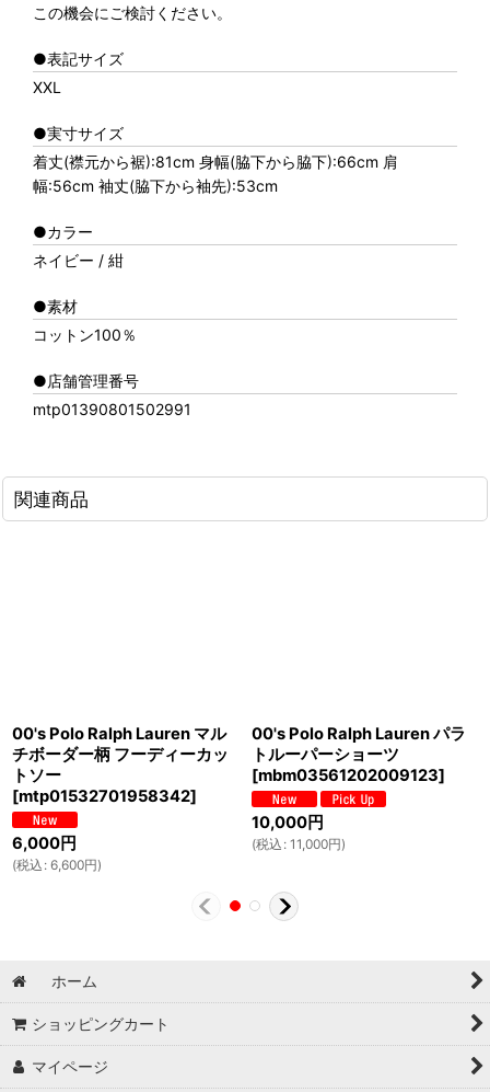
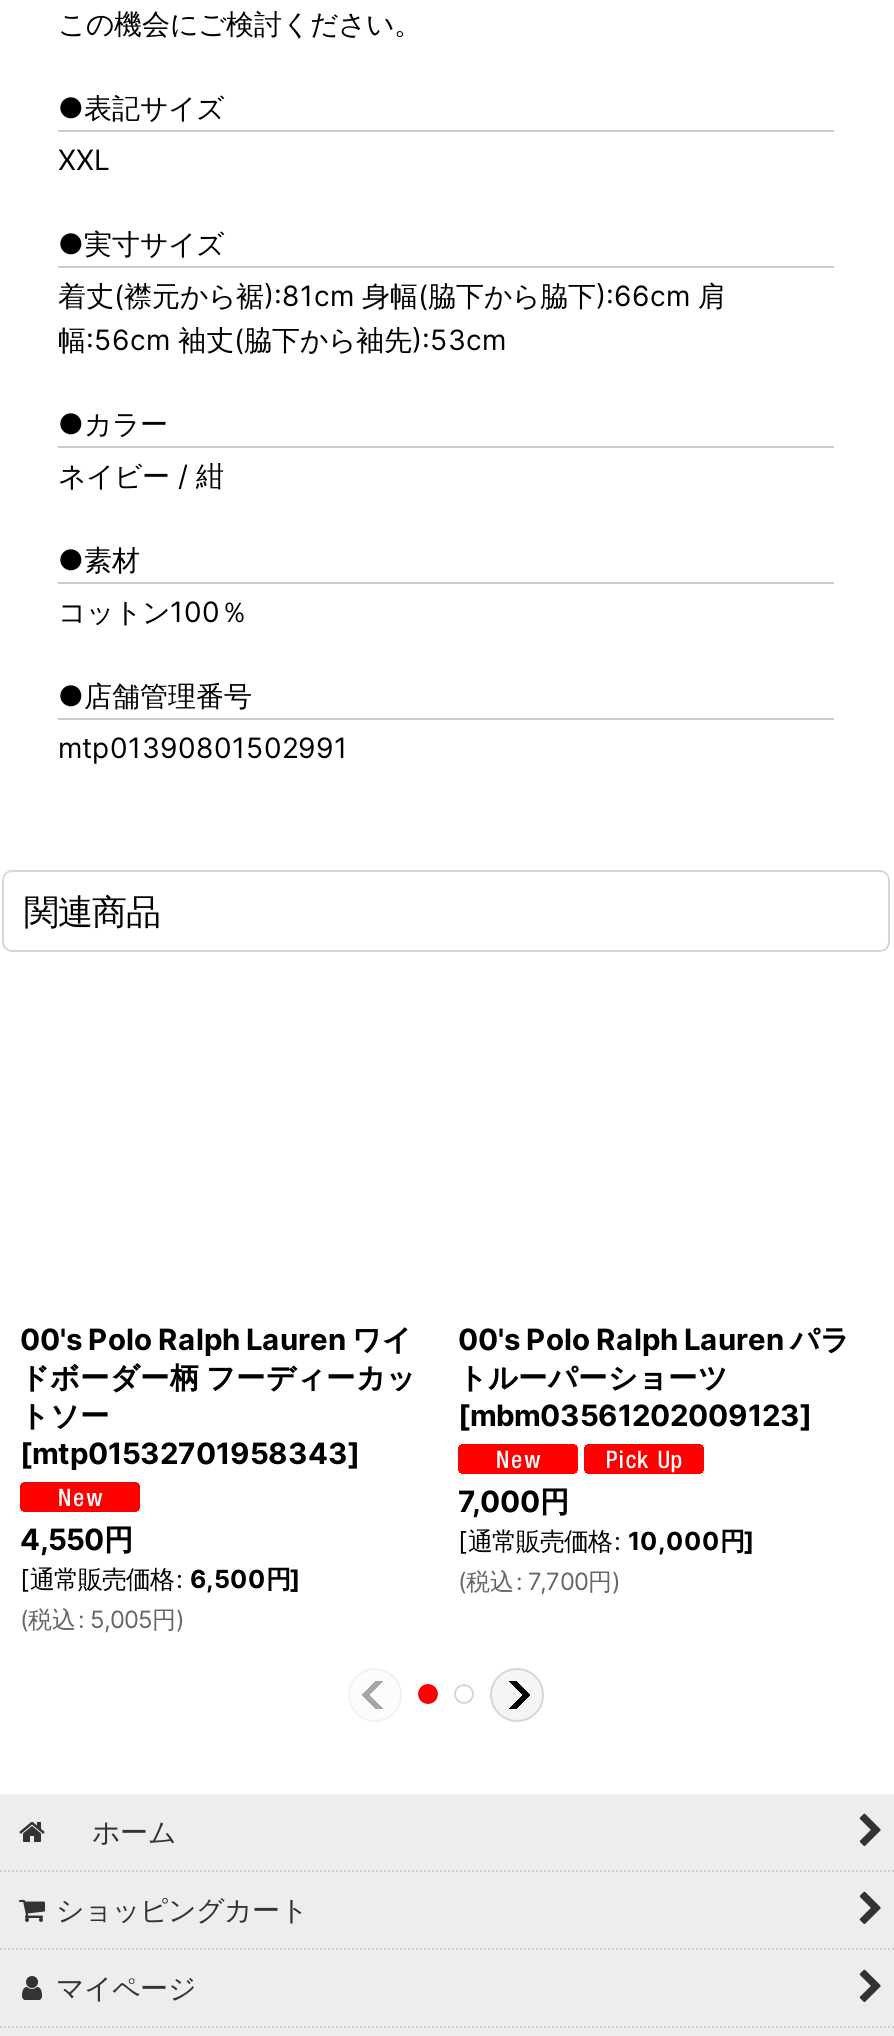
- 00's Polo Ralph Lauren マル
+ 00's Polo Ralph Lauren ワイ

- チボーダー柄 フーディーカッ
+ ドボーダー柄 フーディーカッ

- [mtp01532701958342]
+ [mtp01532701958343]

- 10,000円
- (税込: 11,000円)
+ 7,000円
+ [通常販売価格: 10,000円]
+ (税込: 7,700円)

- 6,000円
- (税込: 6,600円)
+ 4,550円
+ [通常販売価格: 6,500円]
+ (税込: 5,005円)
